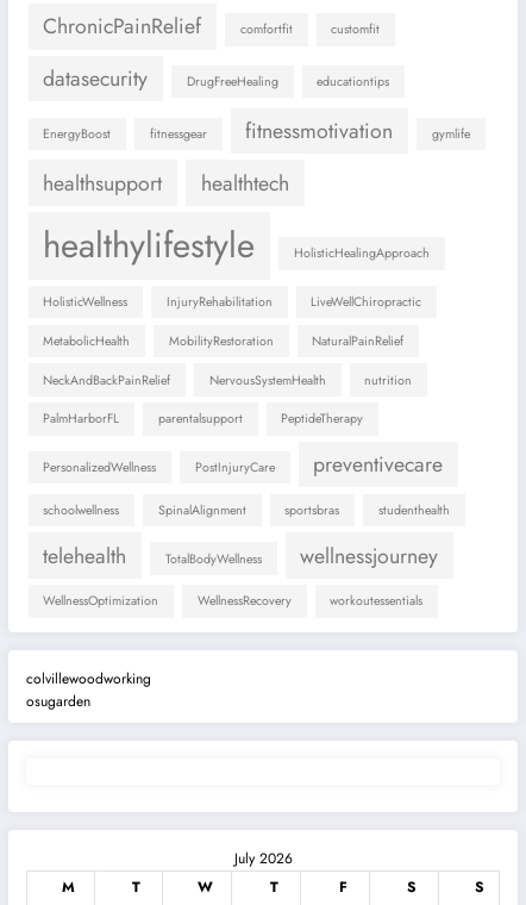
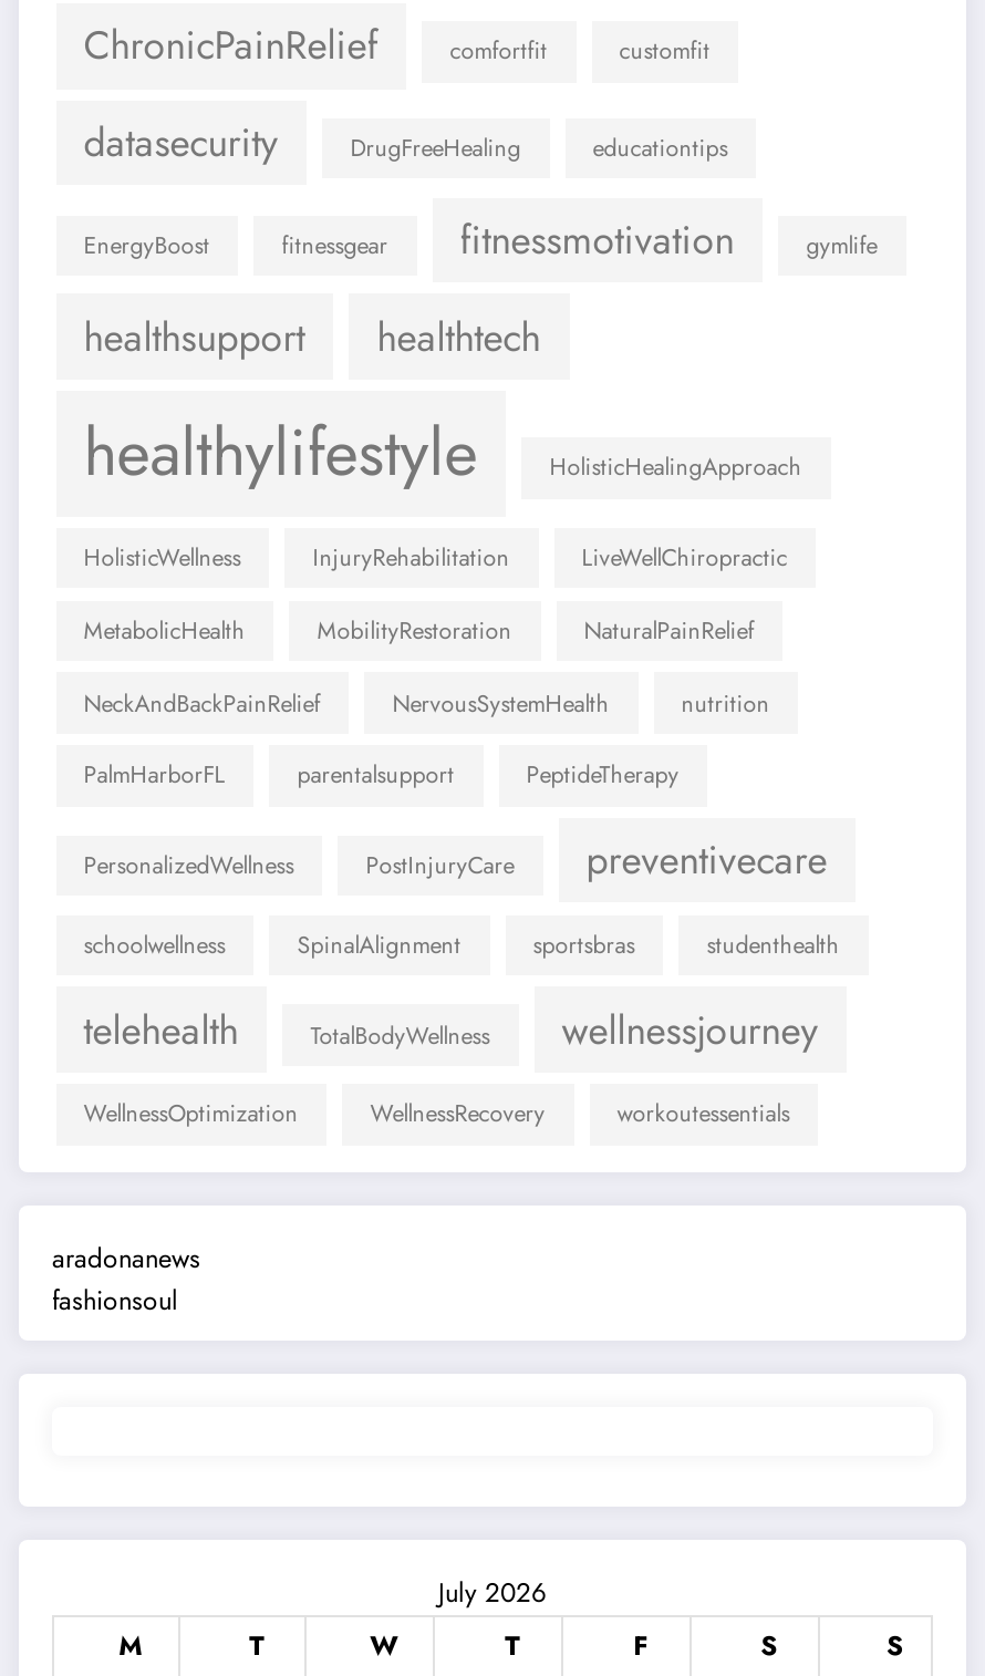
- colvillewoodworking
- osugarden
+ aradonanews
+ fashionsoul
